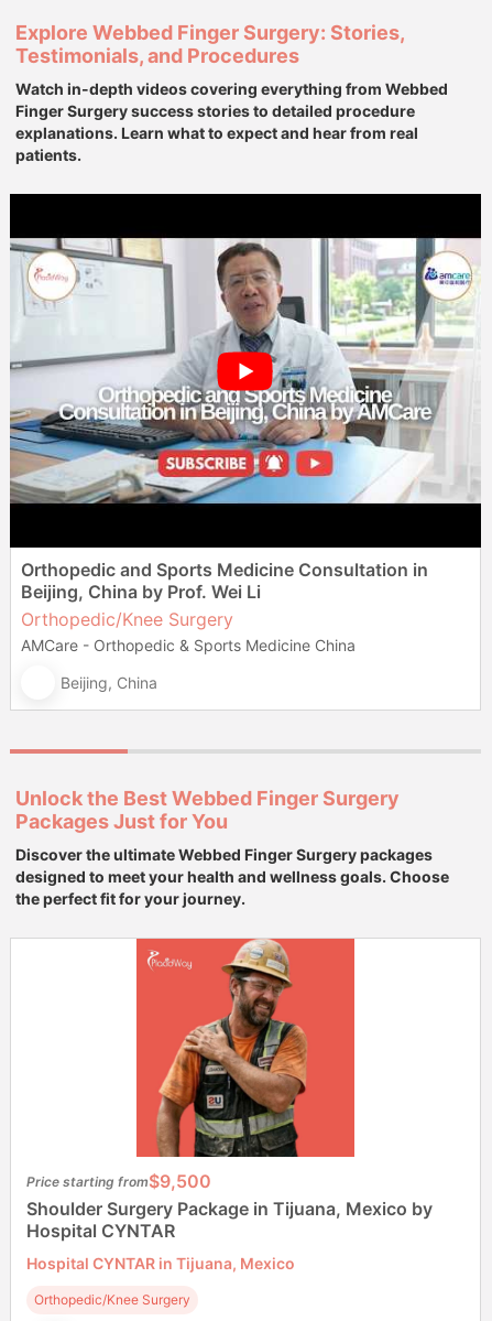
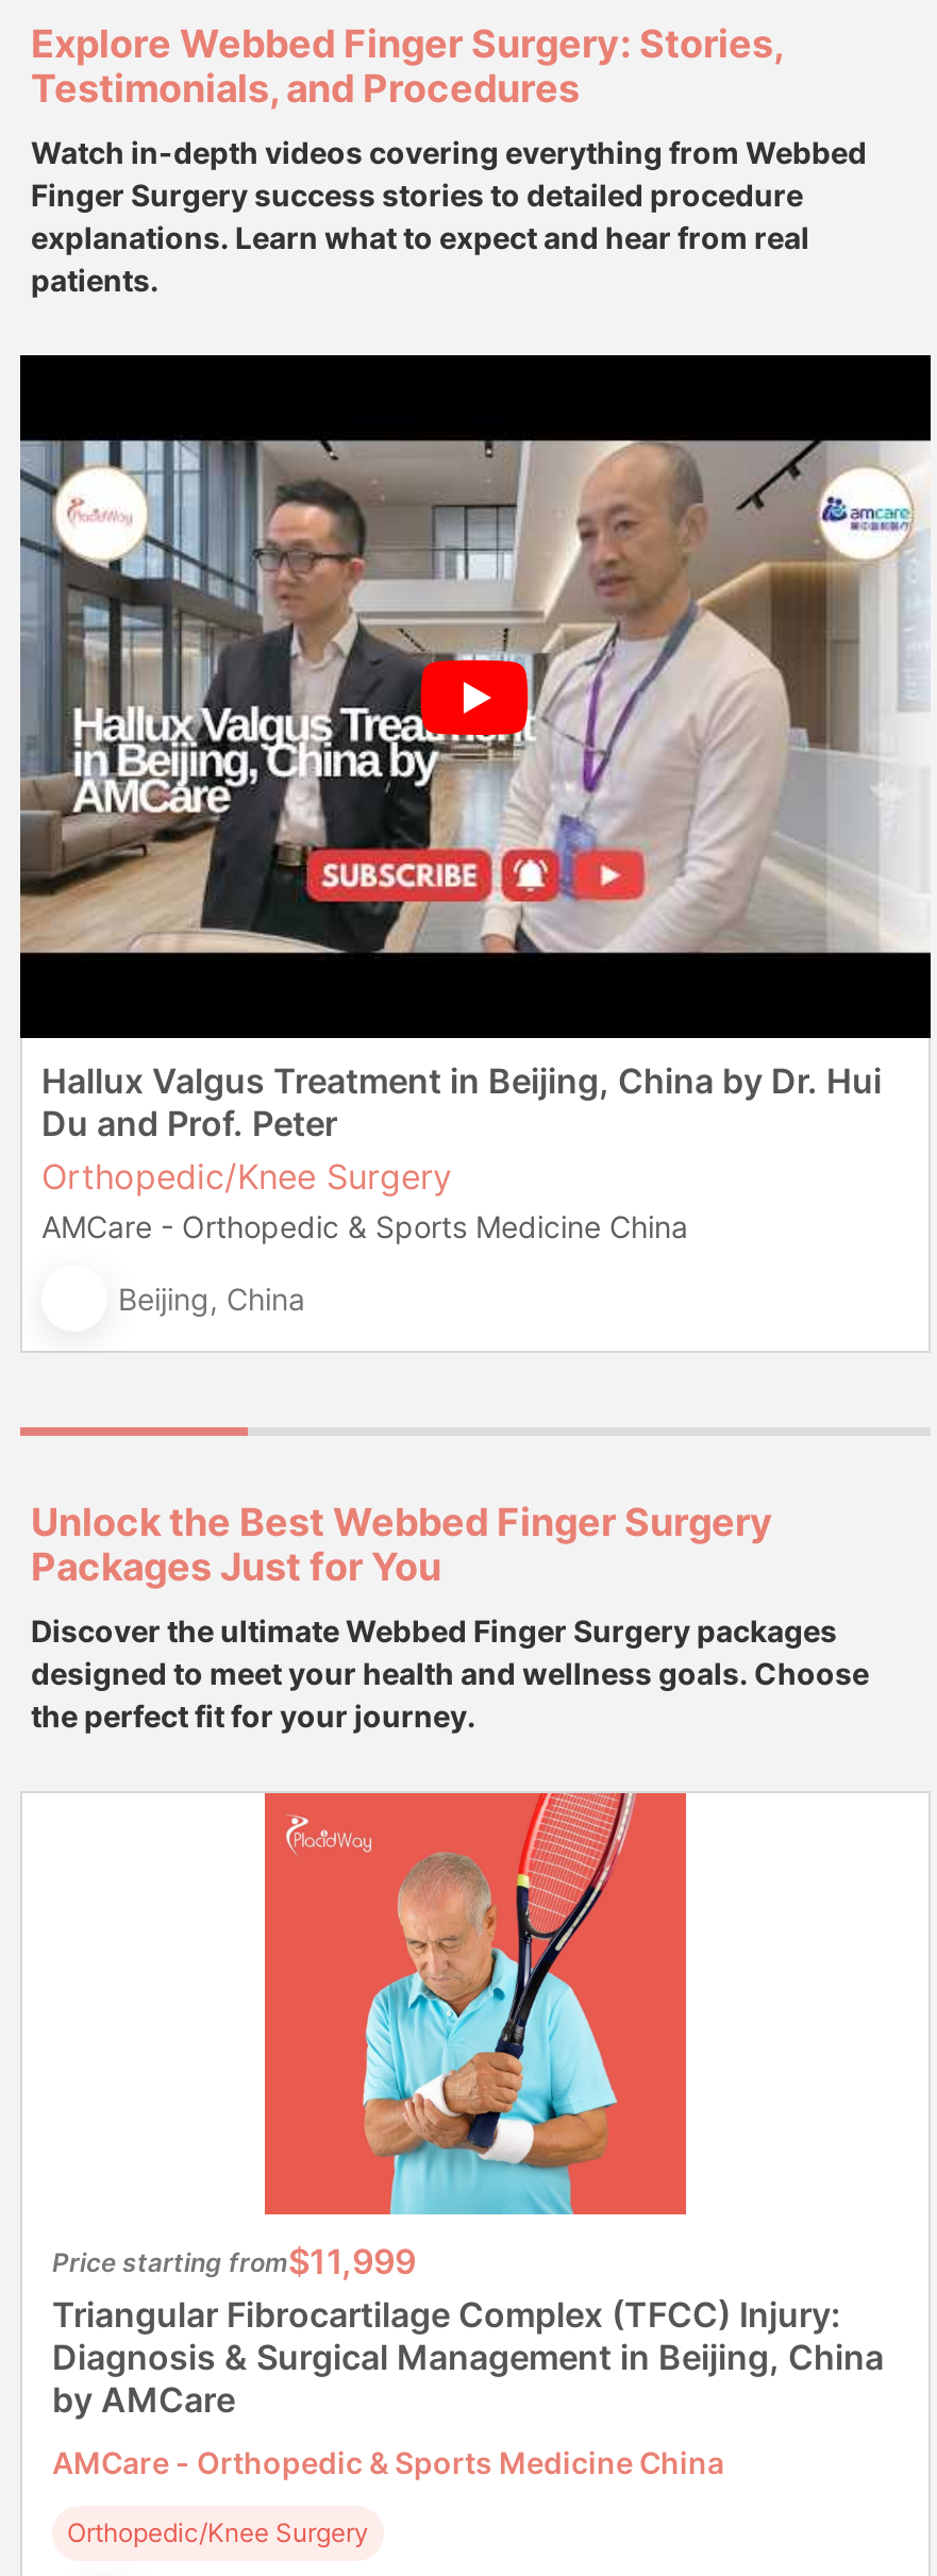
- [image]
+ [image]

- Orthopedic and Sports Medicine Consultation in
- Beijing, China by Prof. Wei Li
+ Hallux Valgus Treatment in Beijing, China by Dr. Hui
+ Du and Prof. Peter

- [image]
- Price starting from$9,500
- Shoulder Surgery Package in Tijuana, Mexico by
- Hospital CYNTAR
+ [image]
+ Price starting from$11,999
+ Triangular Fibrocartilage Complex (TFCC) Injury:
+ Diagnosis & Surgical Management in Beijing, China
+ by AMCare

- Hospital CYNTAR in Tijuana, Mexico
+ AMCare - Orthopedic & Sports Medicine China
